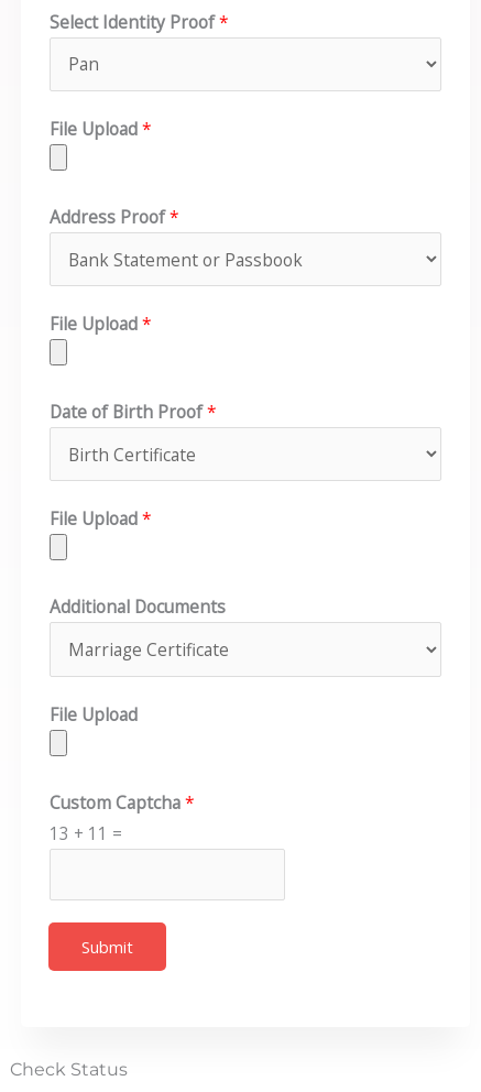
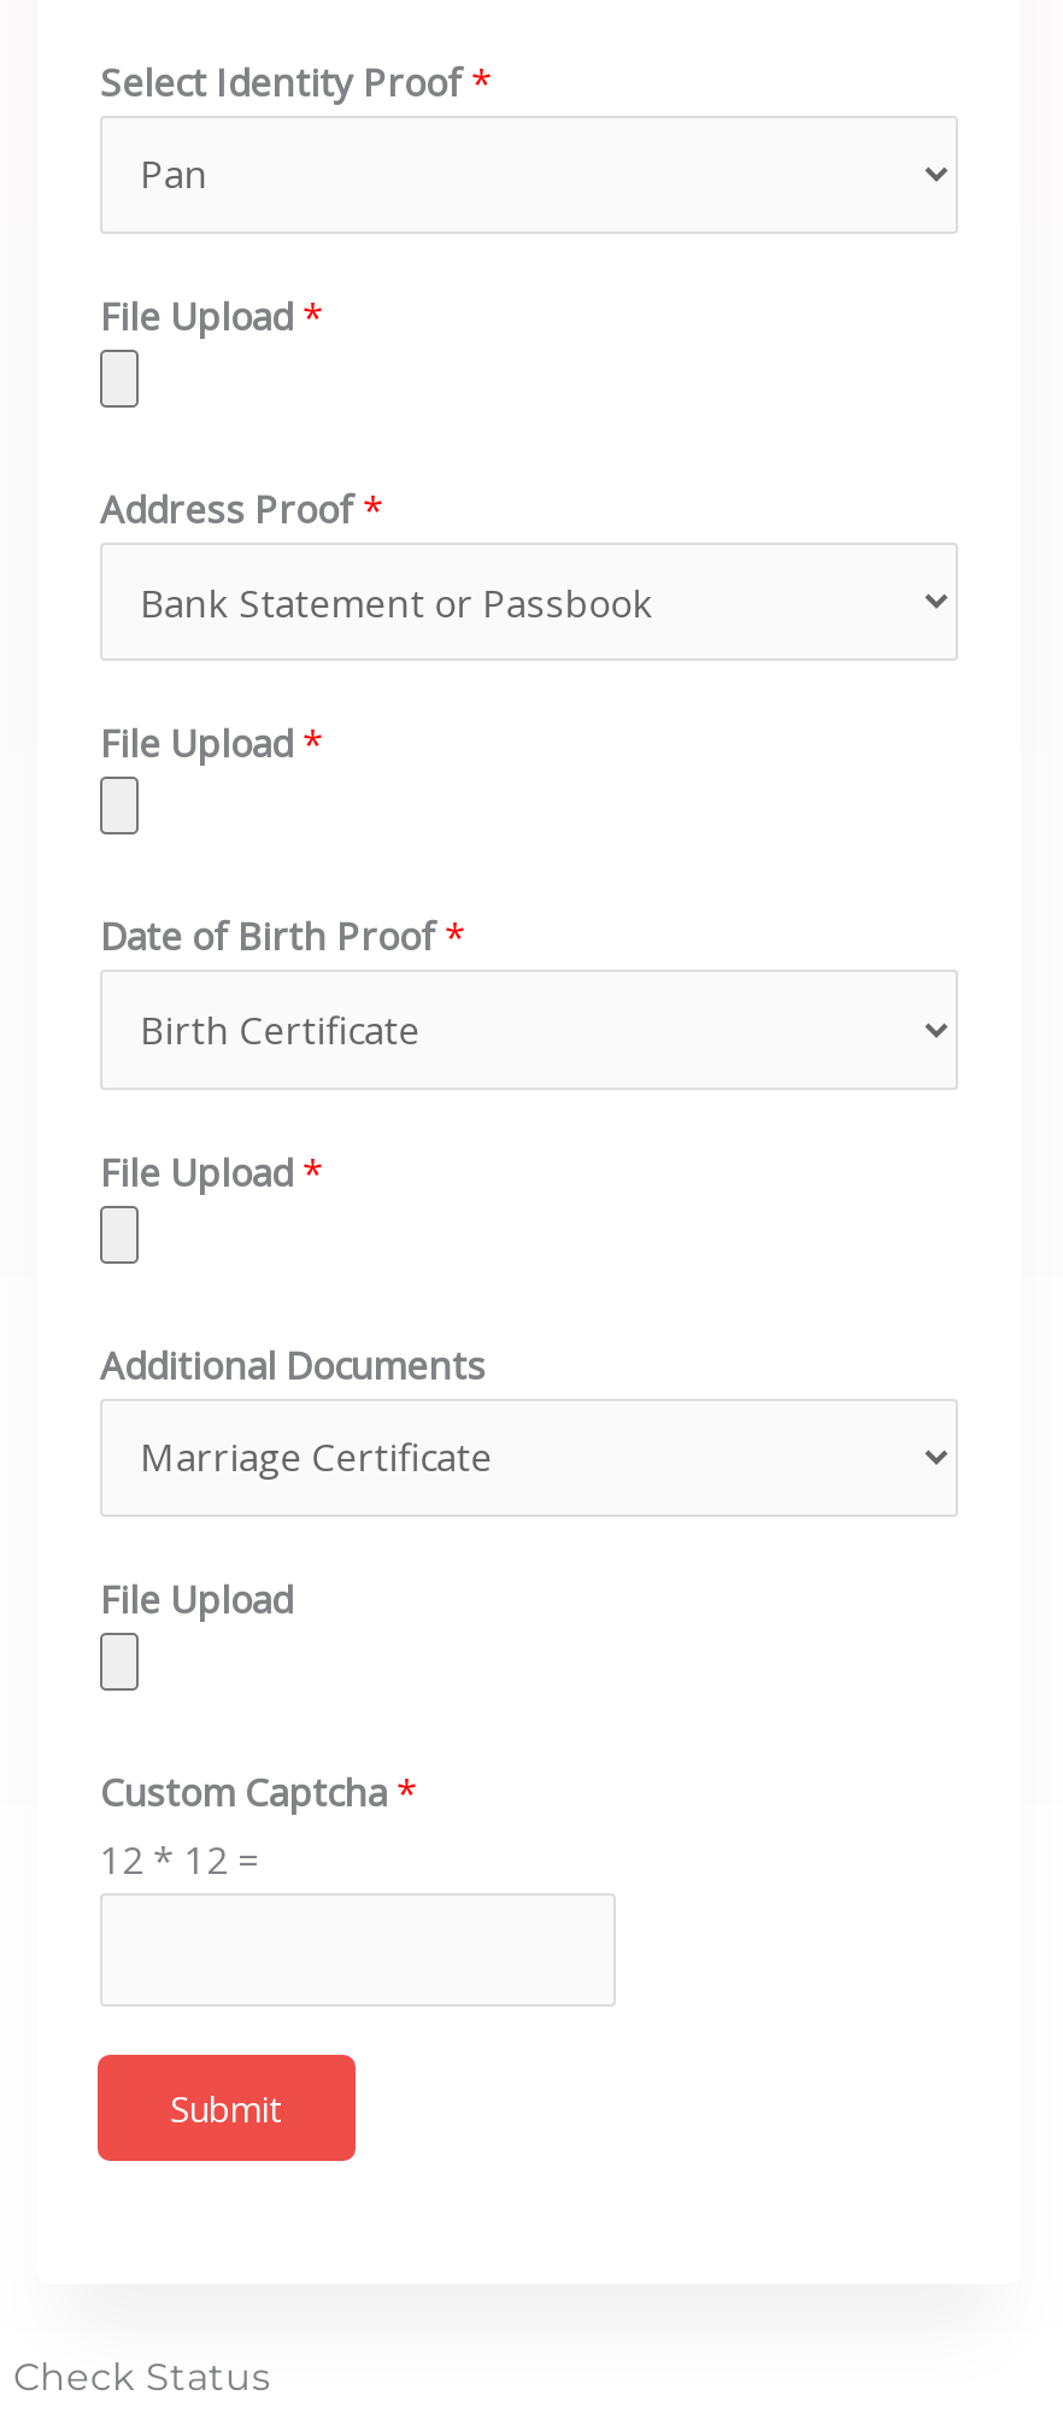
- 13 + 11 =
+ 12 * 12 =
